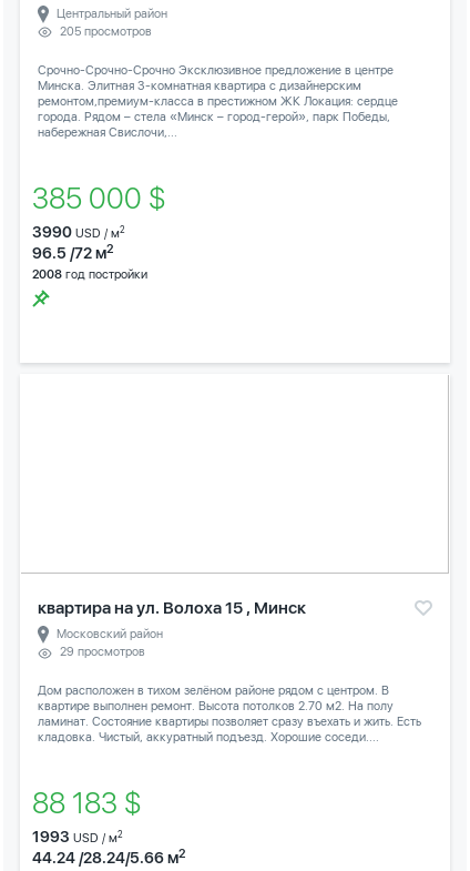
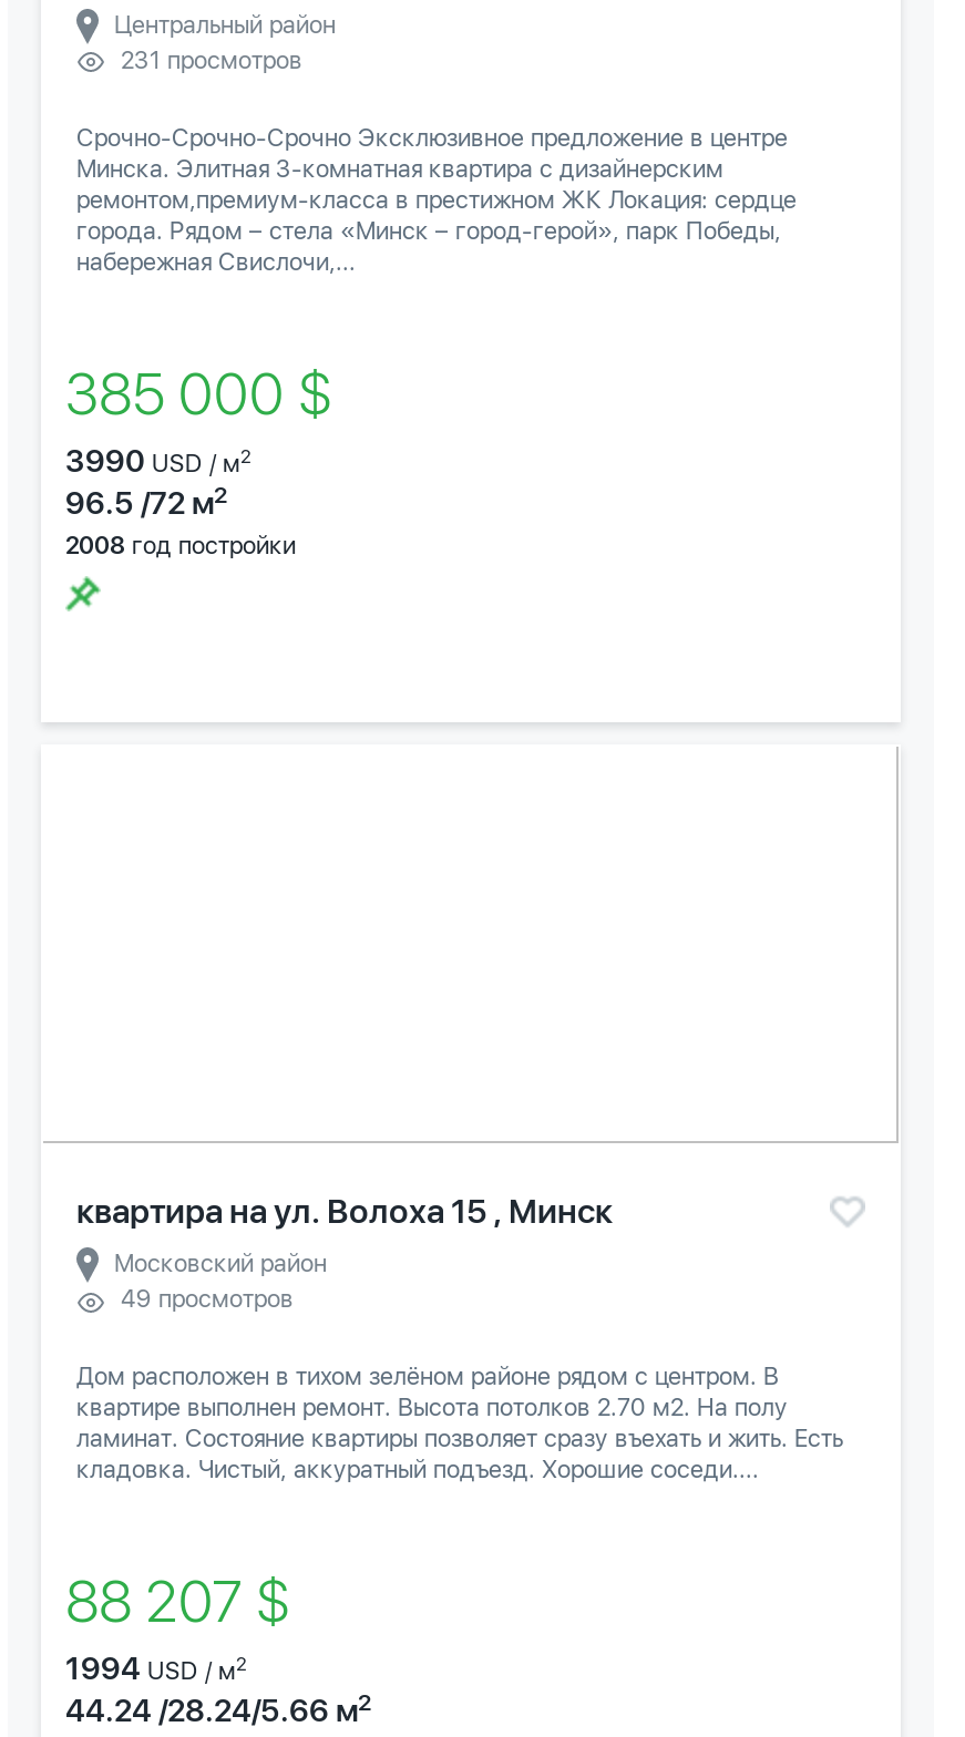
- 205 просмотров
+ 231 просмотров

- 29 просмотров
+ 49 просмотров

- 88 183 $
+ 88 207 $

- 1993 USD / м2
+ 1994 USD / м2
